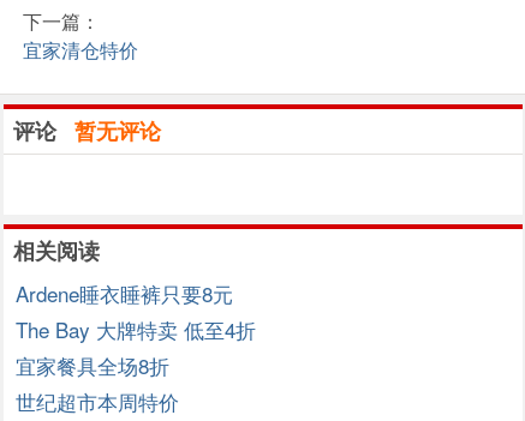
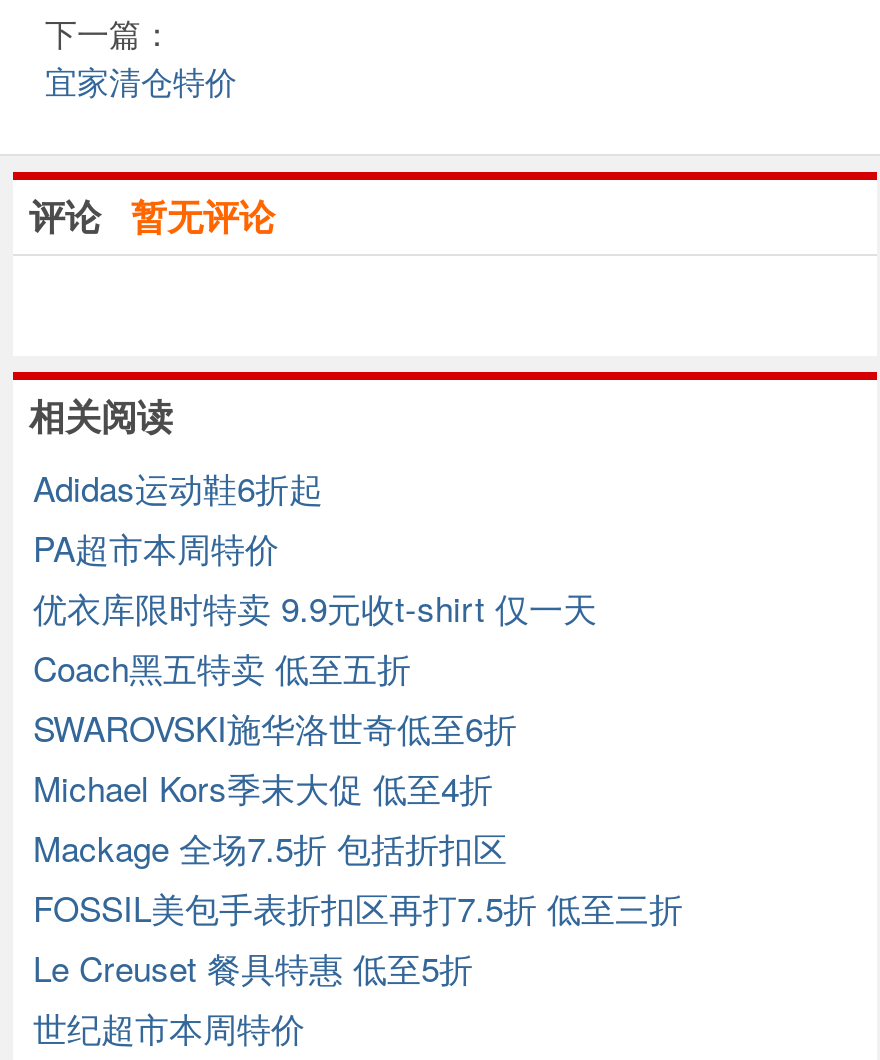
- Ardene睡衣睡裤只要8元
- The Bay 大牌特卖 低至4折
- 宜家餐具全场8折
+ Adidas运动鞋6折起
+ PA超市本周特价
+ 优衣库限时特卖 9.9元收t-shirt 仅一天
+ Coach黑五特卖 低至五折
+ SWAROVSKI施华洛世奇低至6折
+ Michael Kors季末大促 低至4折
+ Mackage 全场7.5折 包括折扣区
+ FOSSIL美包手表折扣区再打7.5折 低至三折
+ Le Creuset 餐具特惠 低至5折
